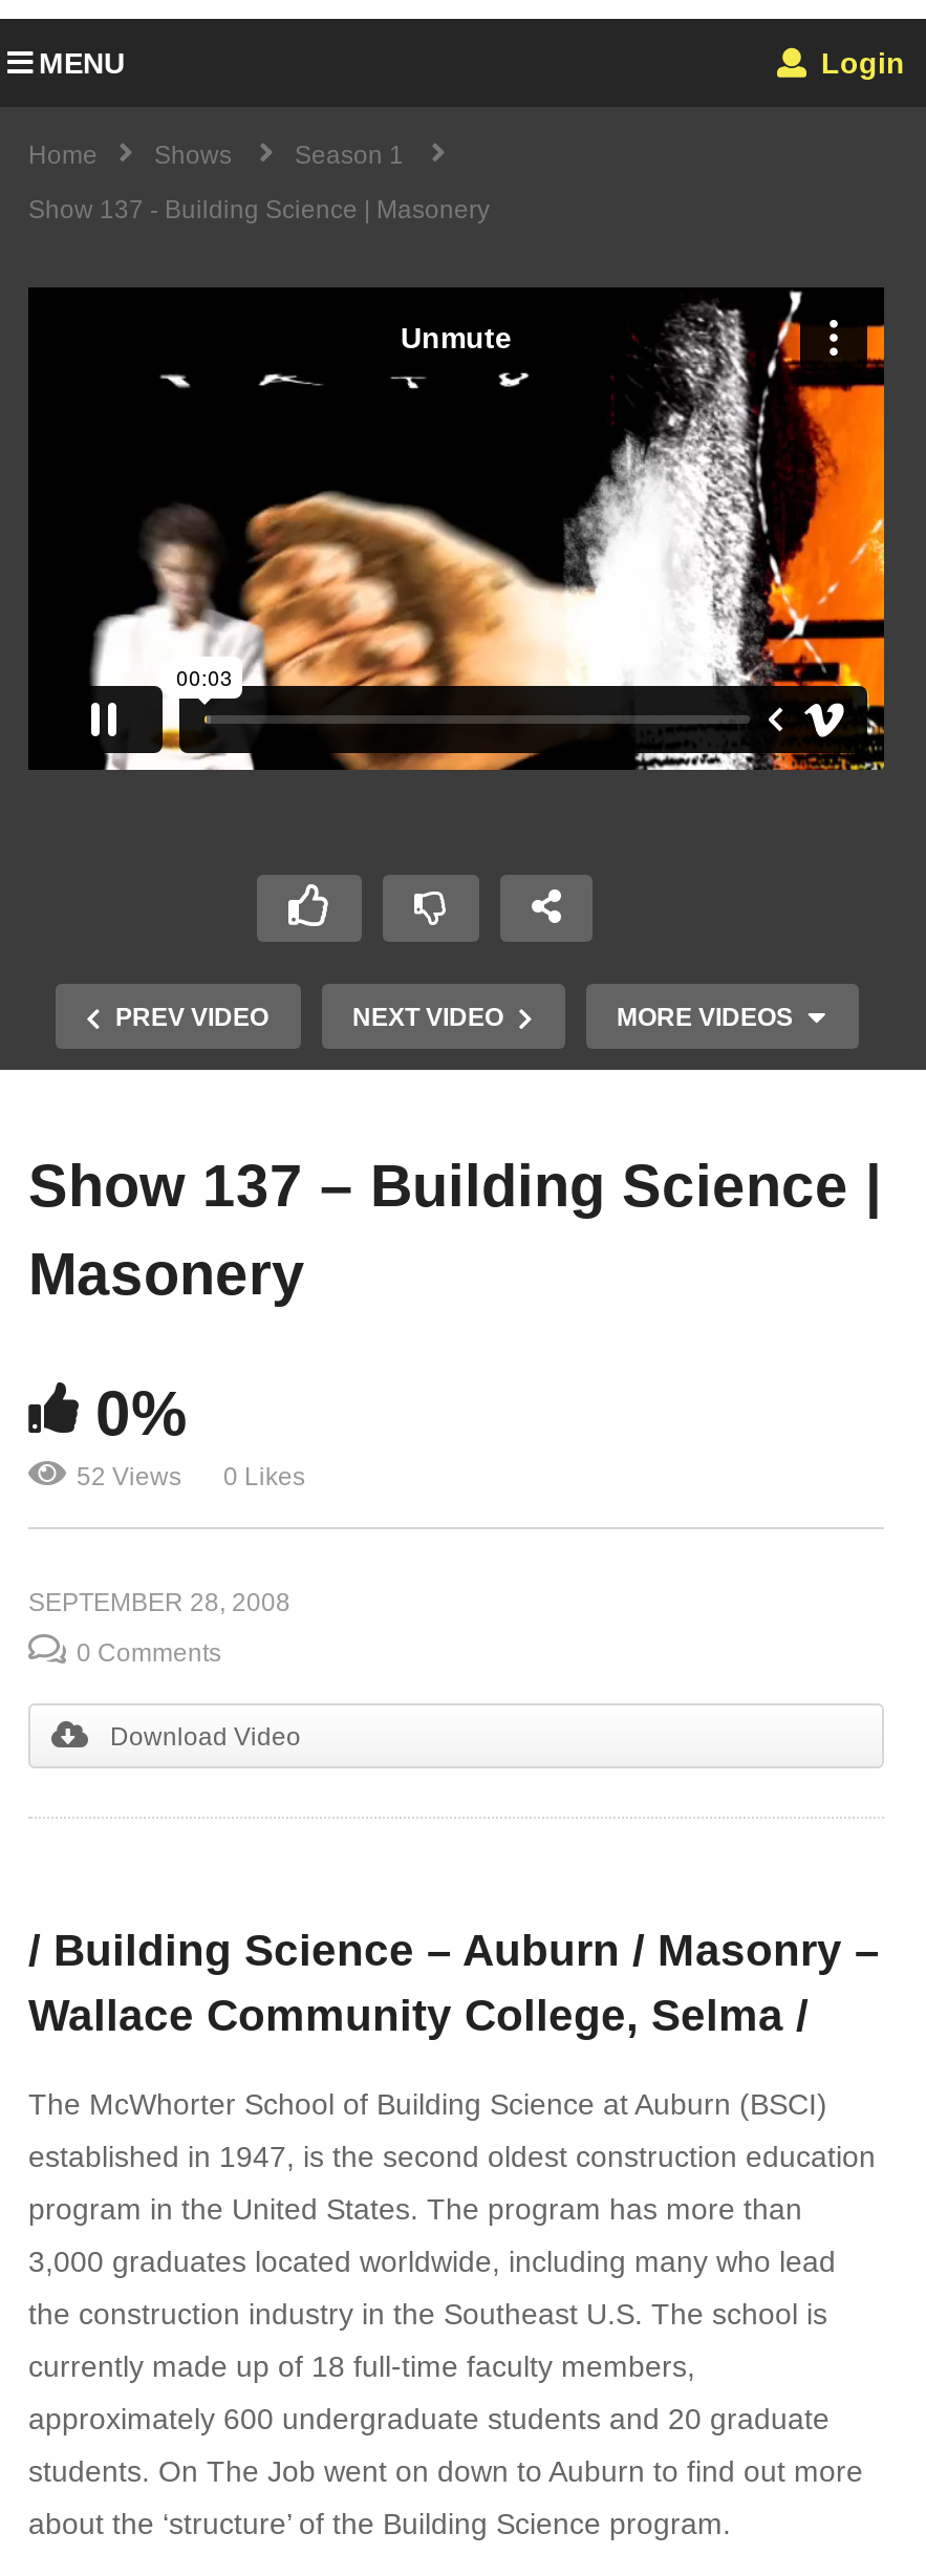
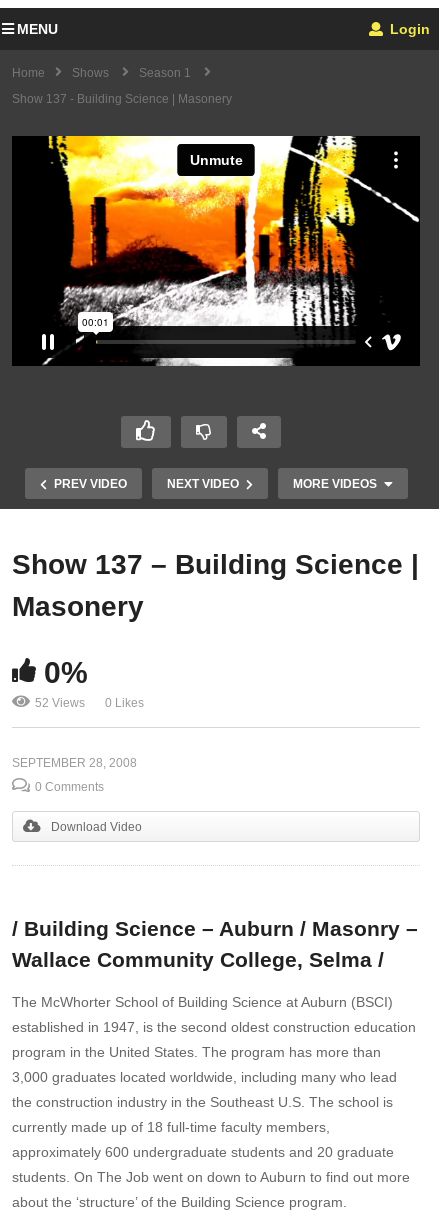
- [image]
+ [image]
